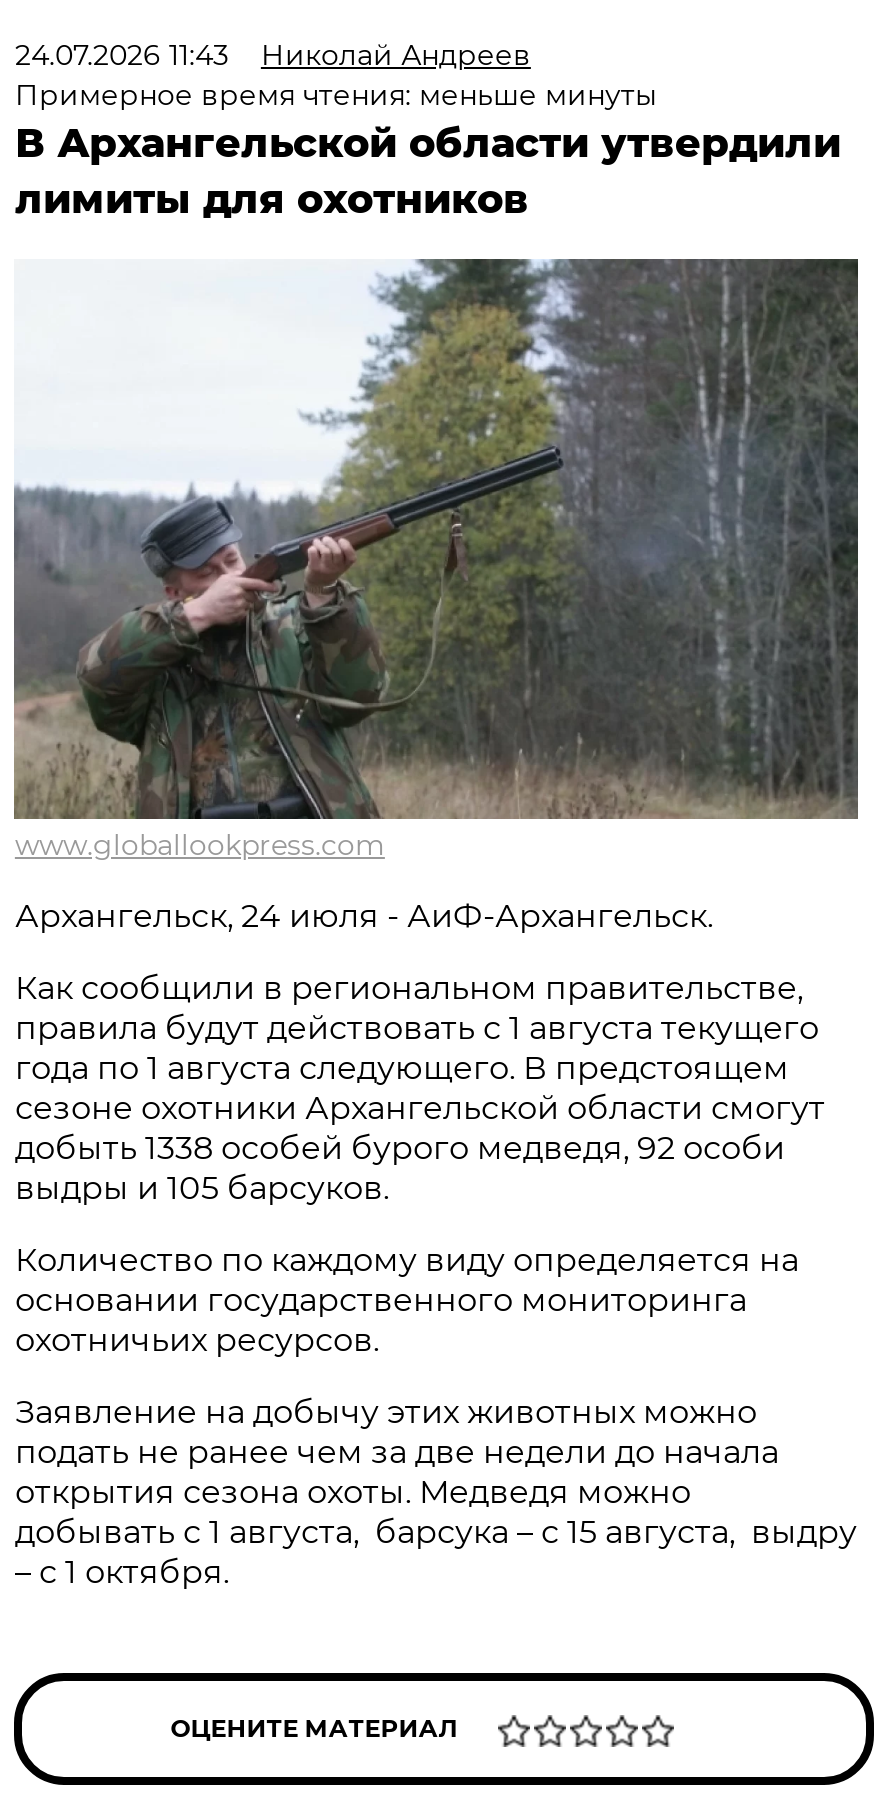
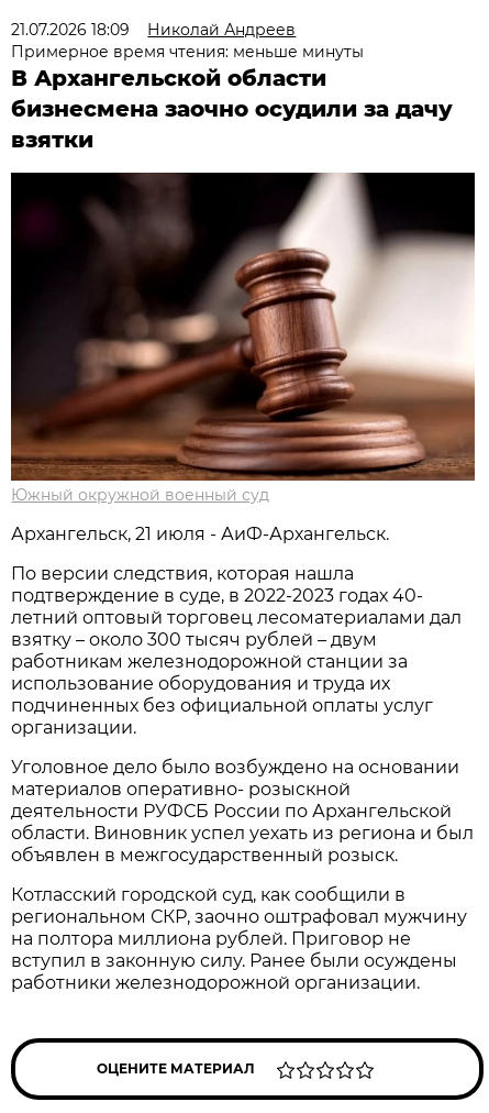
- 24.07.2026 11:43 Николай Андреев
+ 21.07.2026 18:09 Николай Андреев

- В Архангельской области утвердили
- лимиты для охотников
+ В Архангельской области
+ бизнесмена заочно осудили за дачу
+ взятки

- [image]
- www.globallookpress.com
+ [image]
+ Южный окружной военный суд

- Архангельск, 24 июля - АиФ-Архангельск.
+ Архангельск, 21 июля - АиФ-Архангельск.

- Как сообщили в региональном правительстве,
- правила будут действовать с 1 августа текущего
- года по 1 августа следующего. В предстоящем
- сезоне охотники Архангельской области смогут
- добыть 1338 особей бурого медведя, 92 особи
- выдры и 105 барсуков.
+ По версии следствия, которая нашла
+ подтверждение в суде, в 2022-2023 годах 40-
+ летний оптовый торговец лесоматериалами дал
+ взятку – около 300 тысяч рублей – двум
+ работникам железнодорожной станции за
+ использование оборудования и труда их
+ подчиненных без официальной оплаты услуг
+ организации.

- Количество по каждому виду определяется на
- основании государственного мониторинга
- охотничьих ресурсов.
+ Уголовное дело было возбуждено на основании
+ материалов оперативно- розыскной
+ деятельности РУФСБ России по Архангельской
+ области. Виновник успел уехать из региона и был
+ объявлен в межгосударственный розыск.

- Заявление на добычу этих животных можно
- подать не ранее чем за две недели до начала
- открытия сезона охоты. Медведя можно
- добывать с 1 августа, барсука – с 15 августа, выдру
- – с 1 октября.
+ Котласский городской суд, как сообщили в
+ региональном СКР, заочно оштрафовал мужчину
+ на полтора миллиона рублей. Приговор не
+ вступил в законную силу. Ранее были осуждены
+ работники железнодорожной организации.
